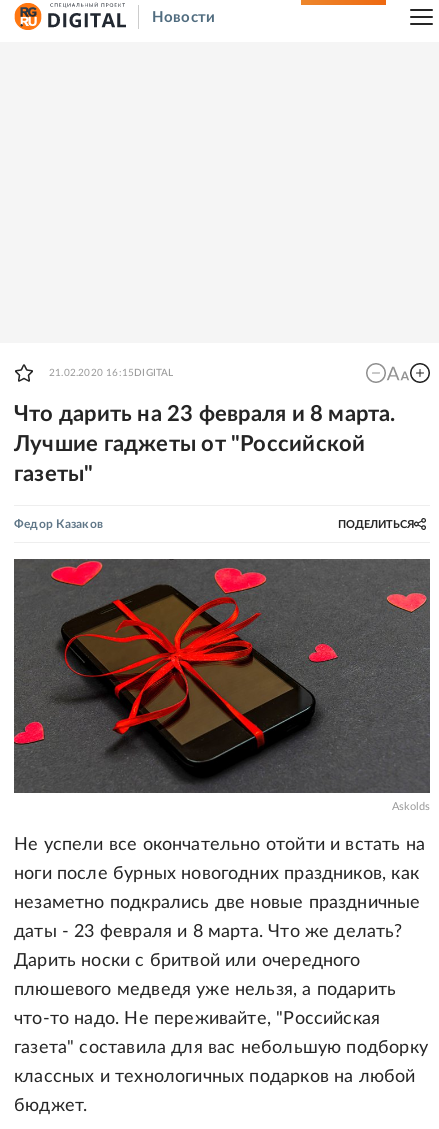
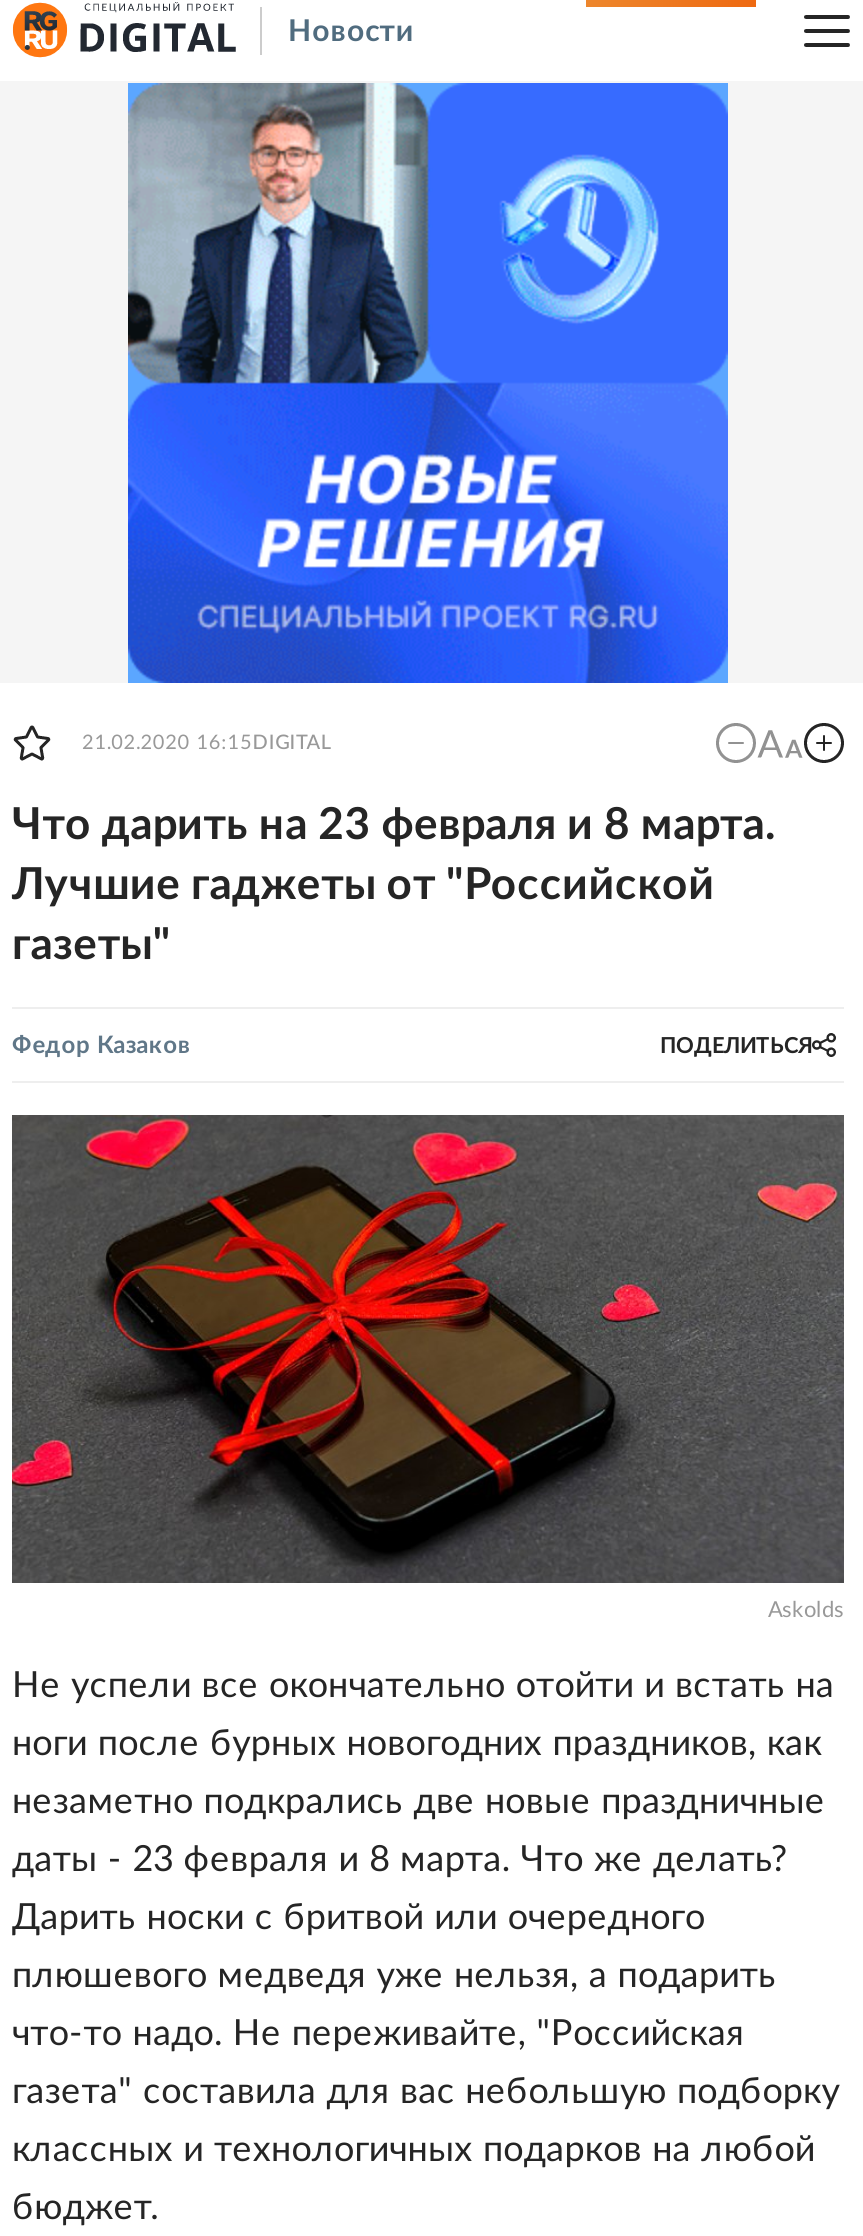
+ [image]
